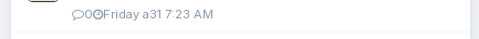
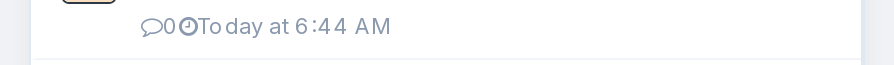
- 0 Friday a31 7:23 AM
+ 0 Today at 6:44 AM
